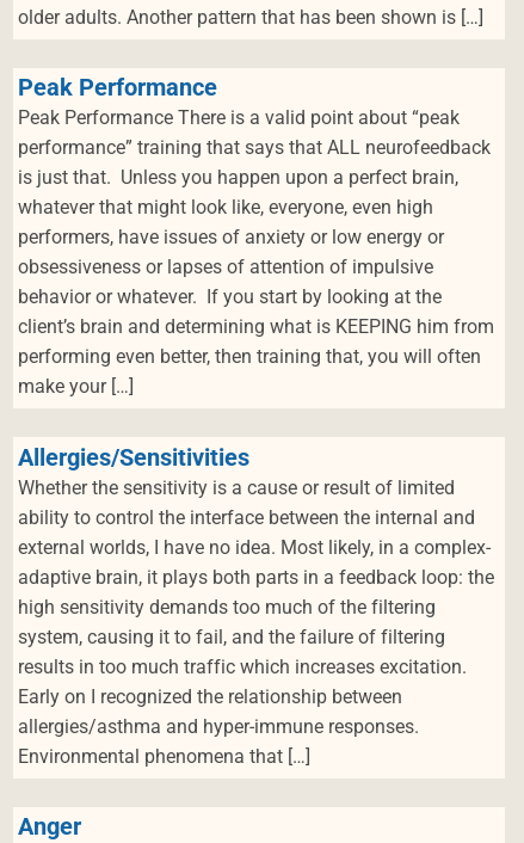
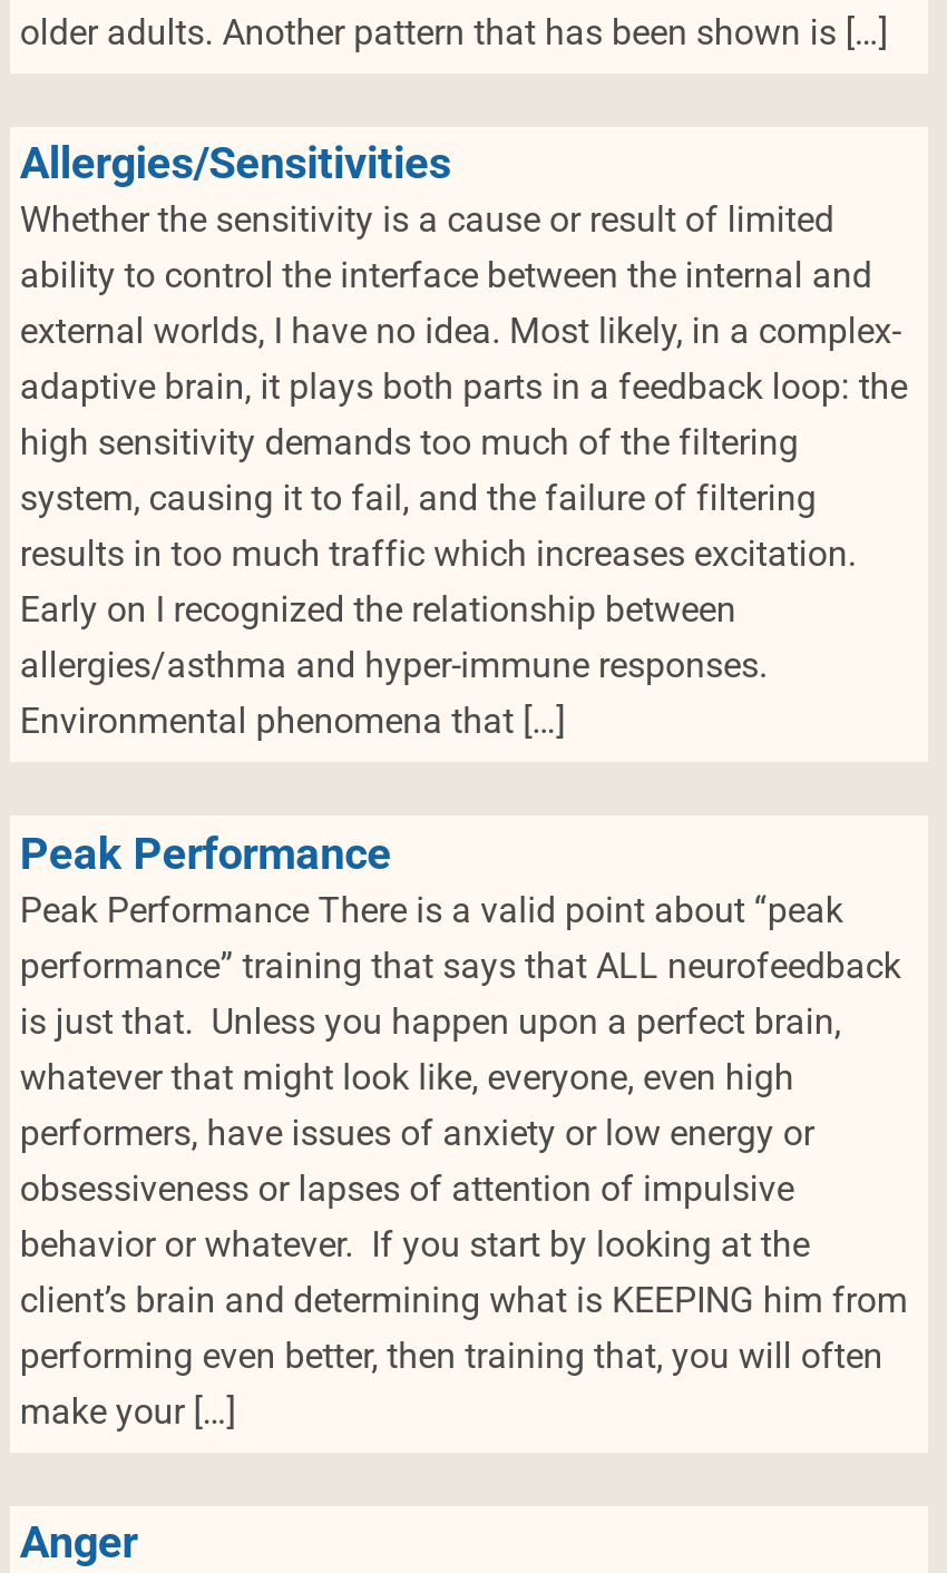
moved down: Peak Performance | Peak Performance There is a valid point about “peak | performance” training that says that ALL neurofeedback | ... | performing even better, then training that, you will often | make your […]

moved up: Allergies/Sensitivities | Whether the sensitivity is a cause or result of limited | ability to control the interface between the internal and | ... | allergies/asthma and hyper-immune responses. | Environmental phenomena that […]
